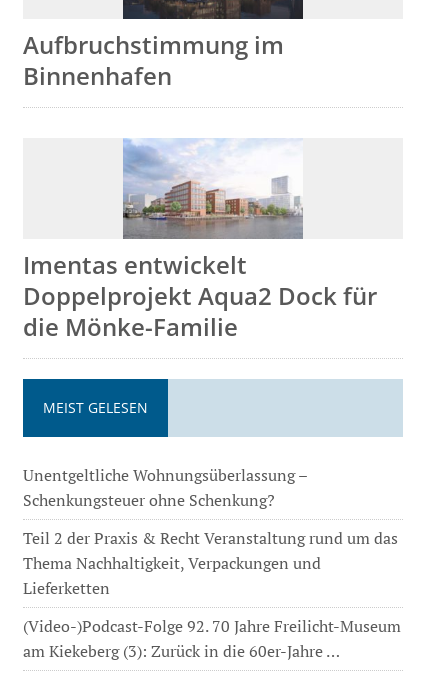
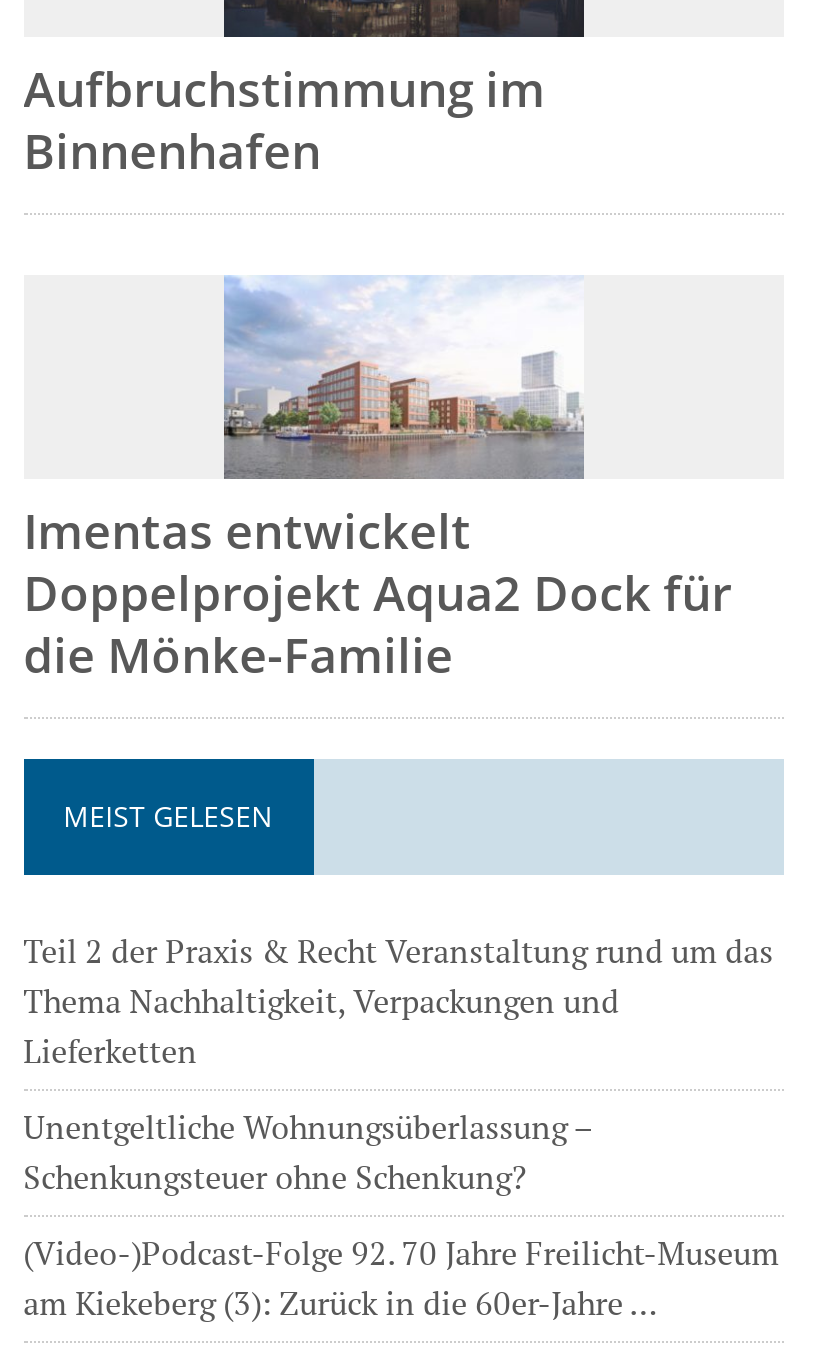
moved down: Unentgeltliche Wohnungsüberlassung – | Schenkungsteuer ohne Schenkung?

moved up: Teil 2 der Praxis & Recht Veranstaltung rund um das | Thema Nachhaltigkeit, Verpackungen und | Lieferketten
